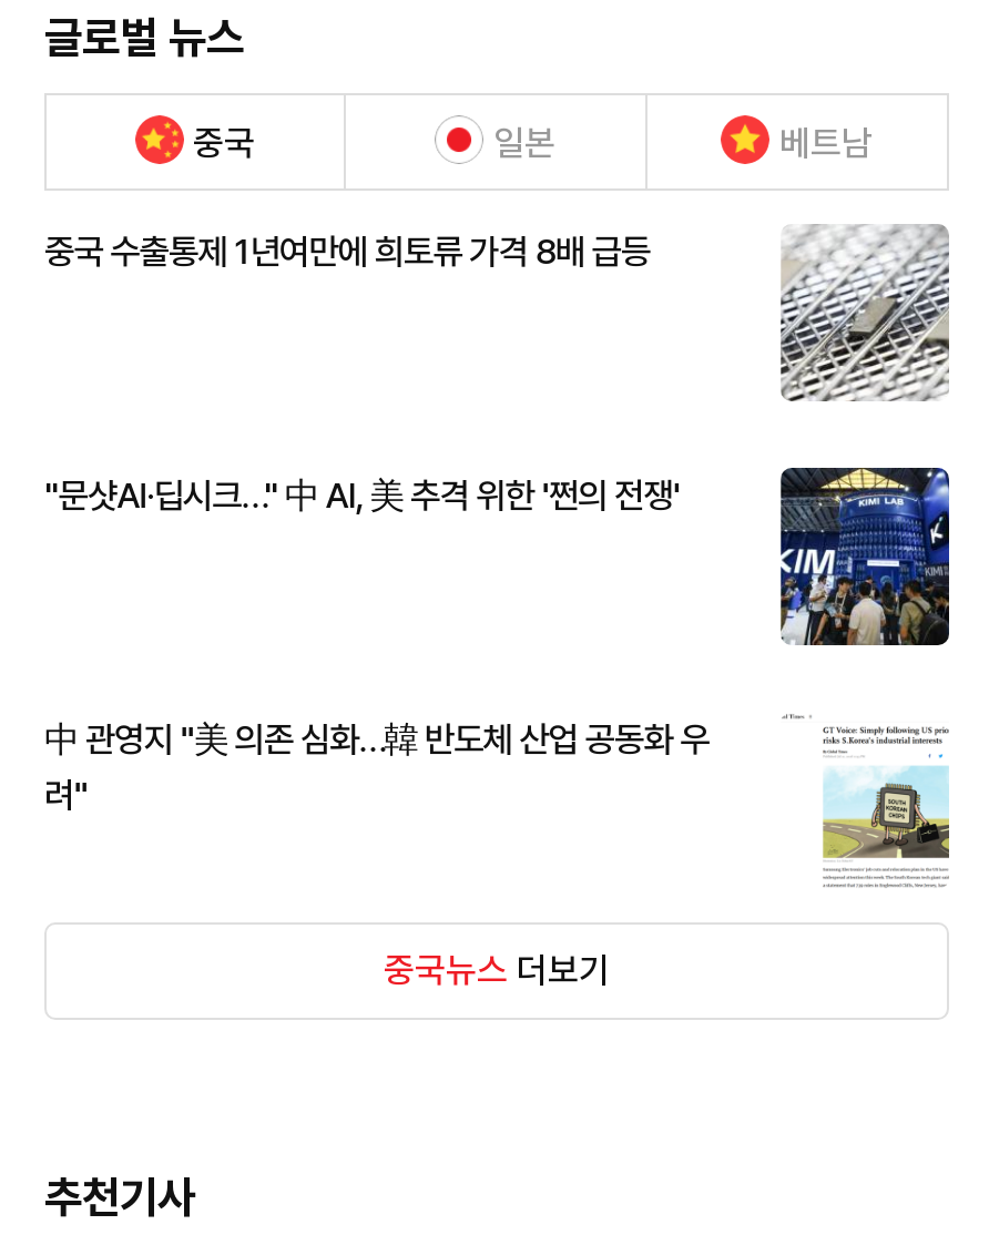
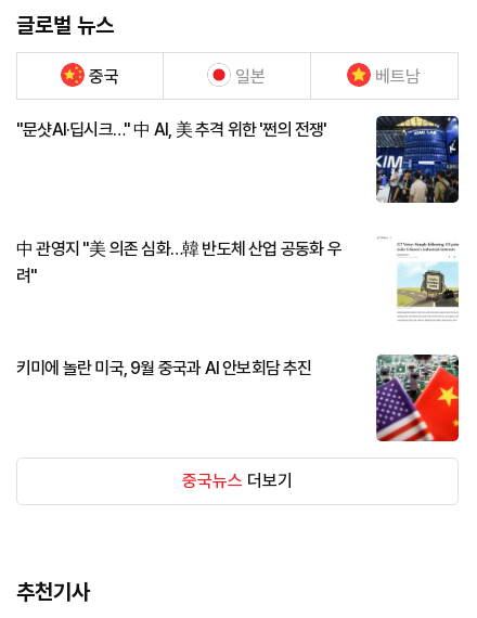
- 중국 수출통제 1년여만에 희토류 가격 8배 급등

- [image]

moved up: [image]

moved up: 中 관영지 "美 의존 심화…韓 반도체 산업 공동화 우 | 려"

+ 키미에 놀란 미국, 9월 중국과 AI 안보회담 추진

+ [image]
